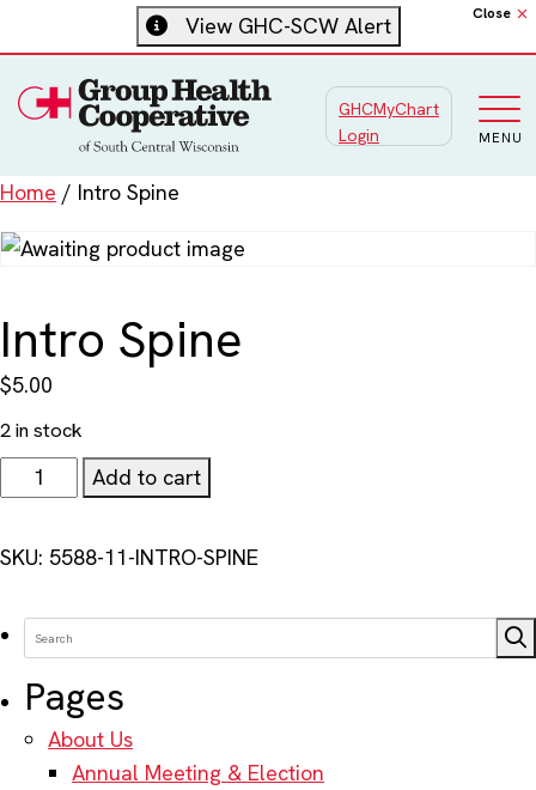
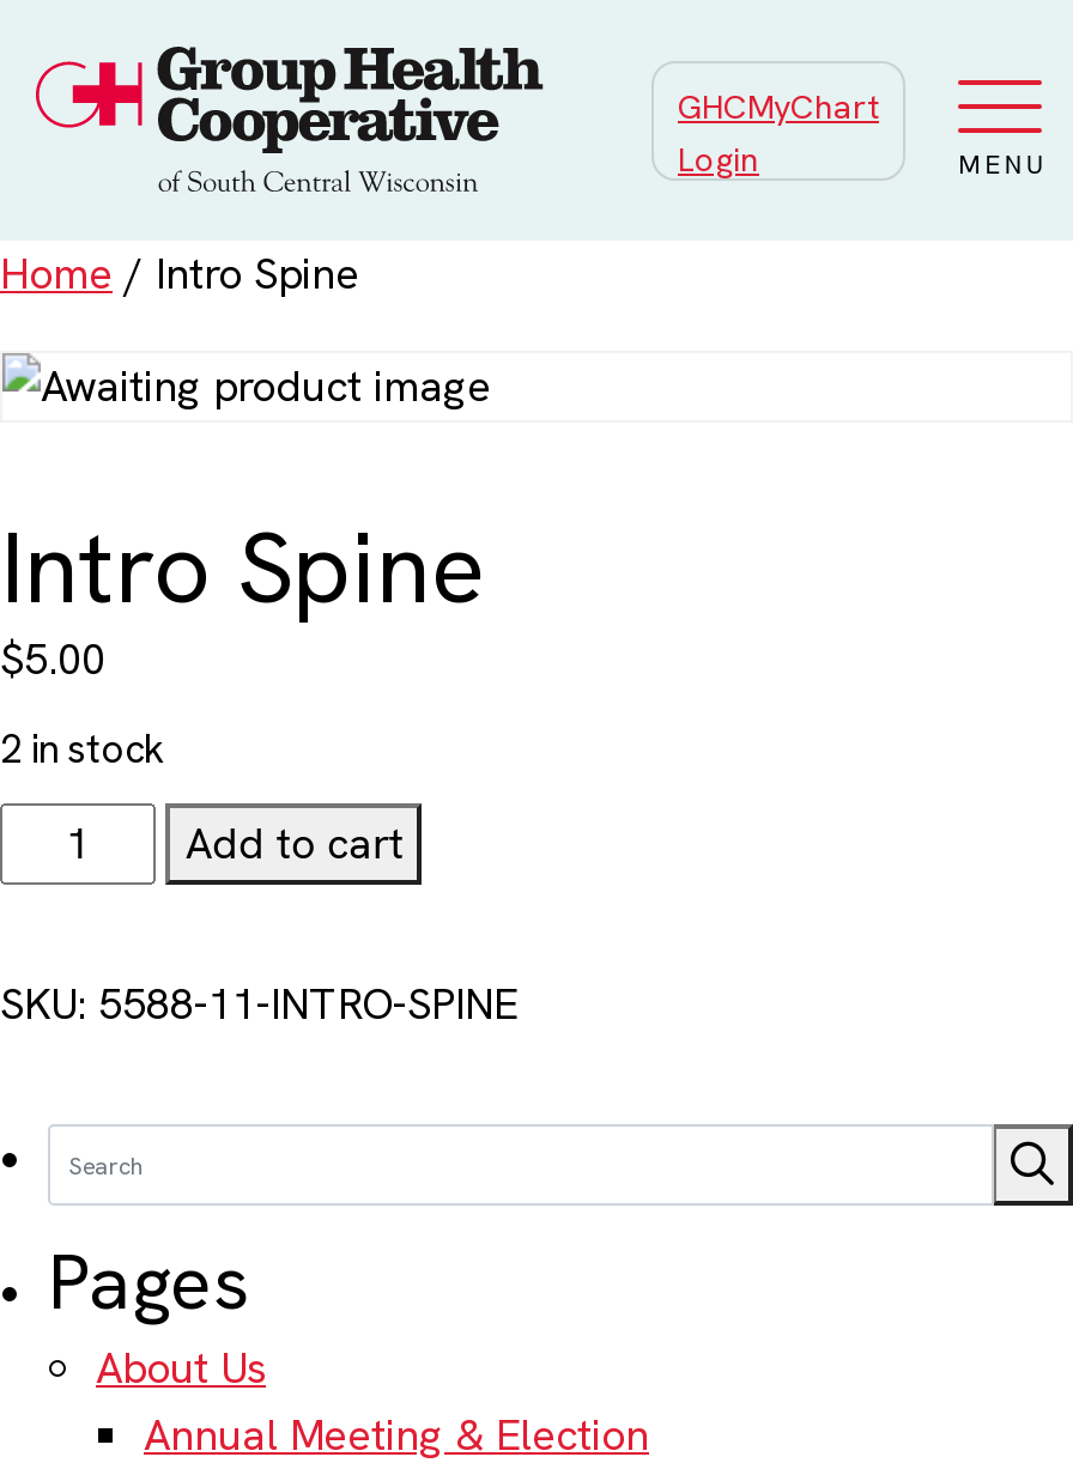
- Close
- View GHC-SCW Alert
